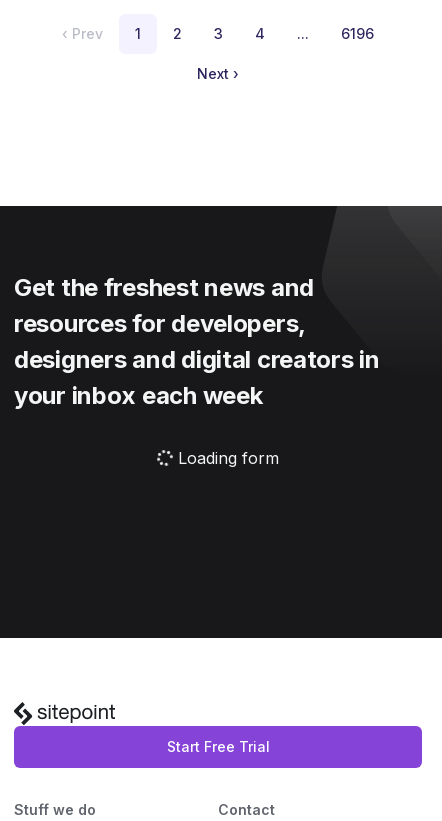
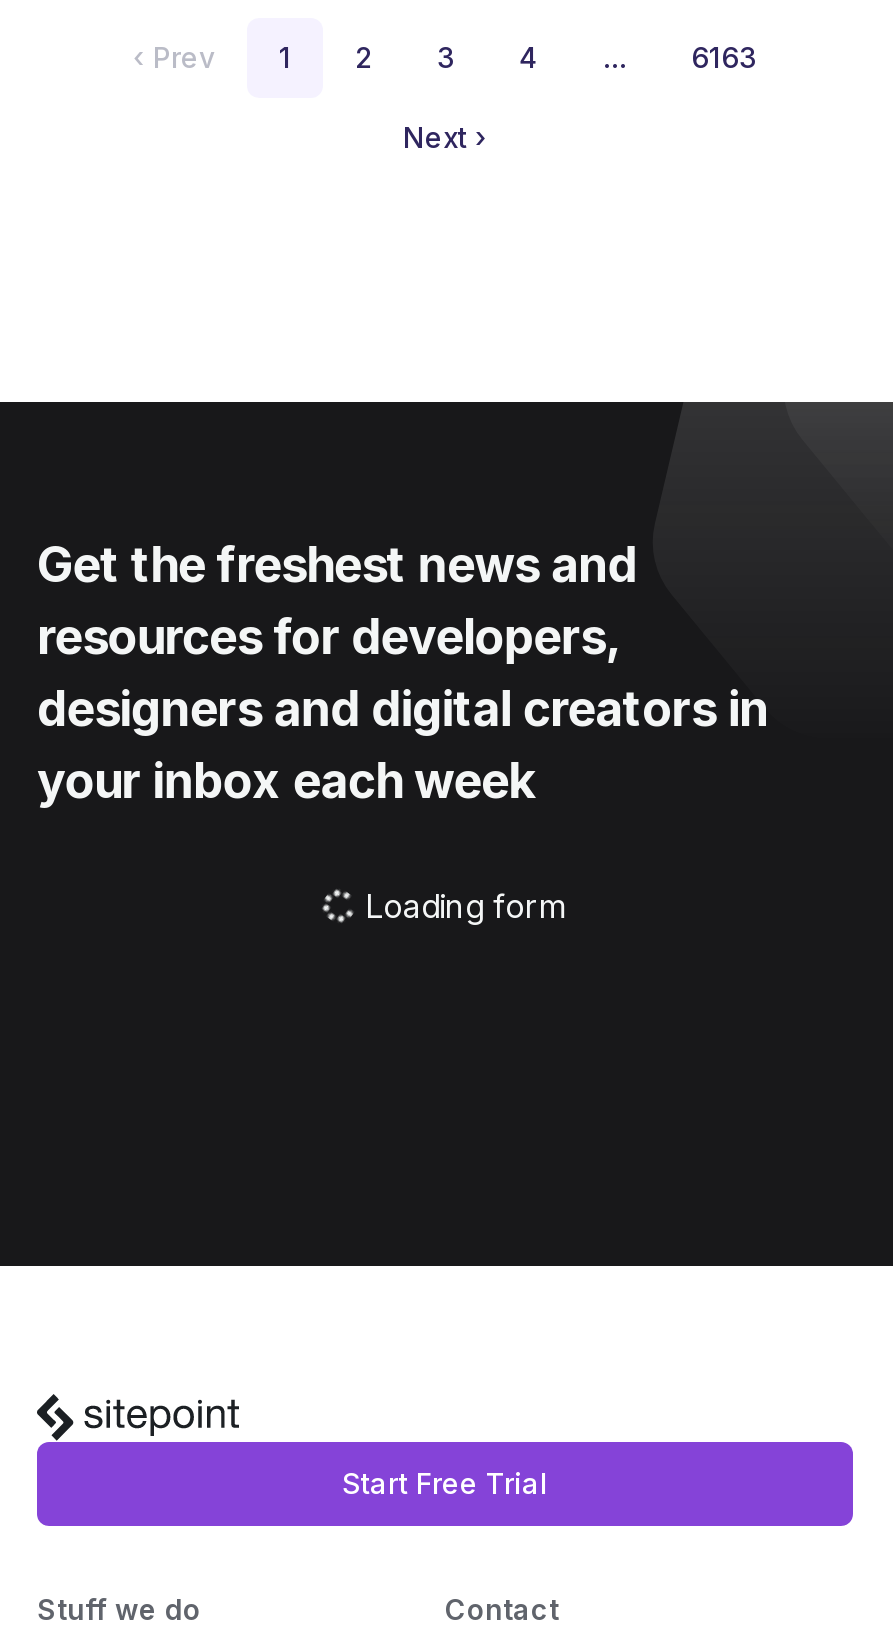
- 6196
+ 6163
